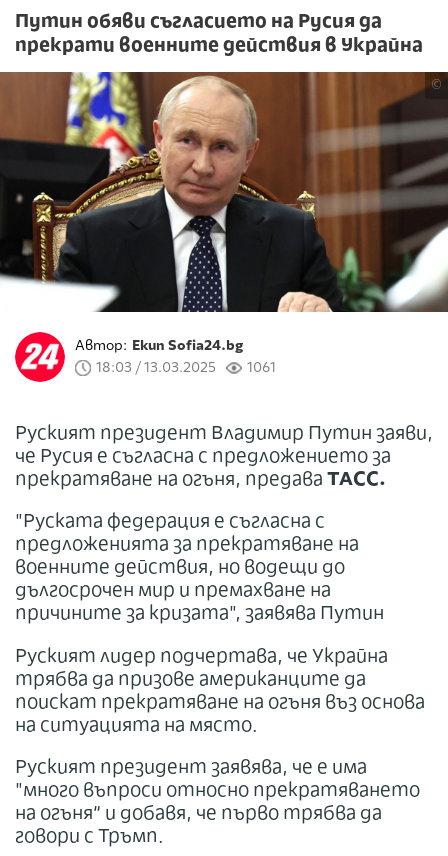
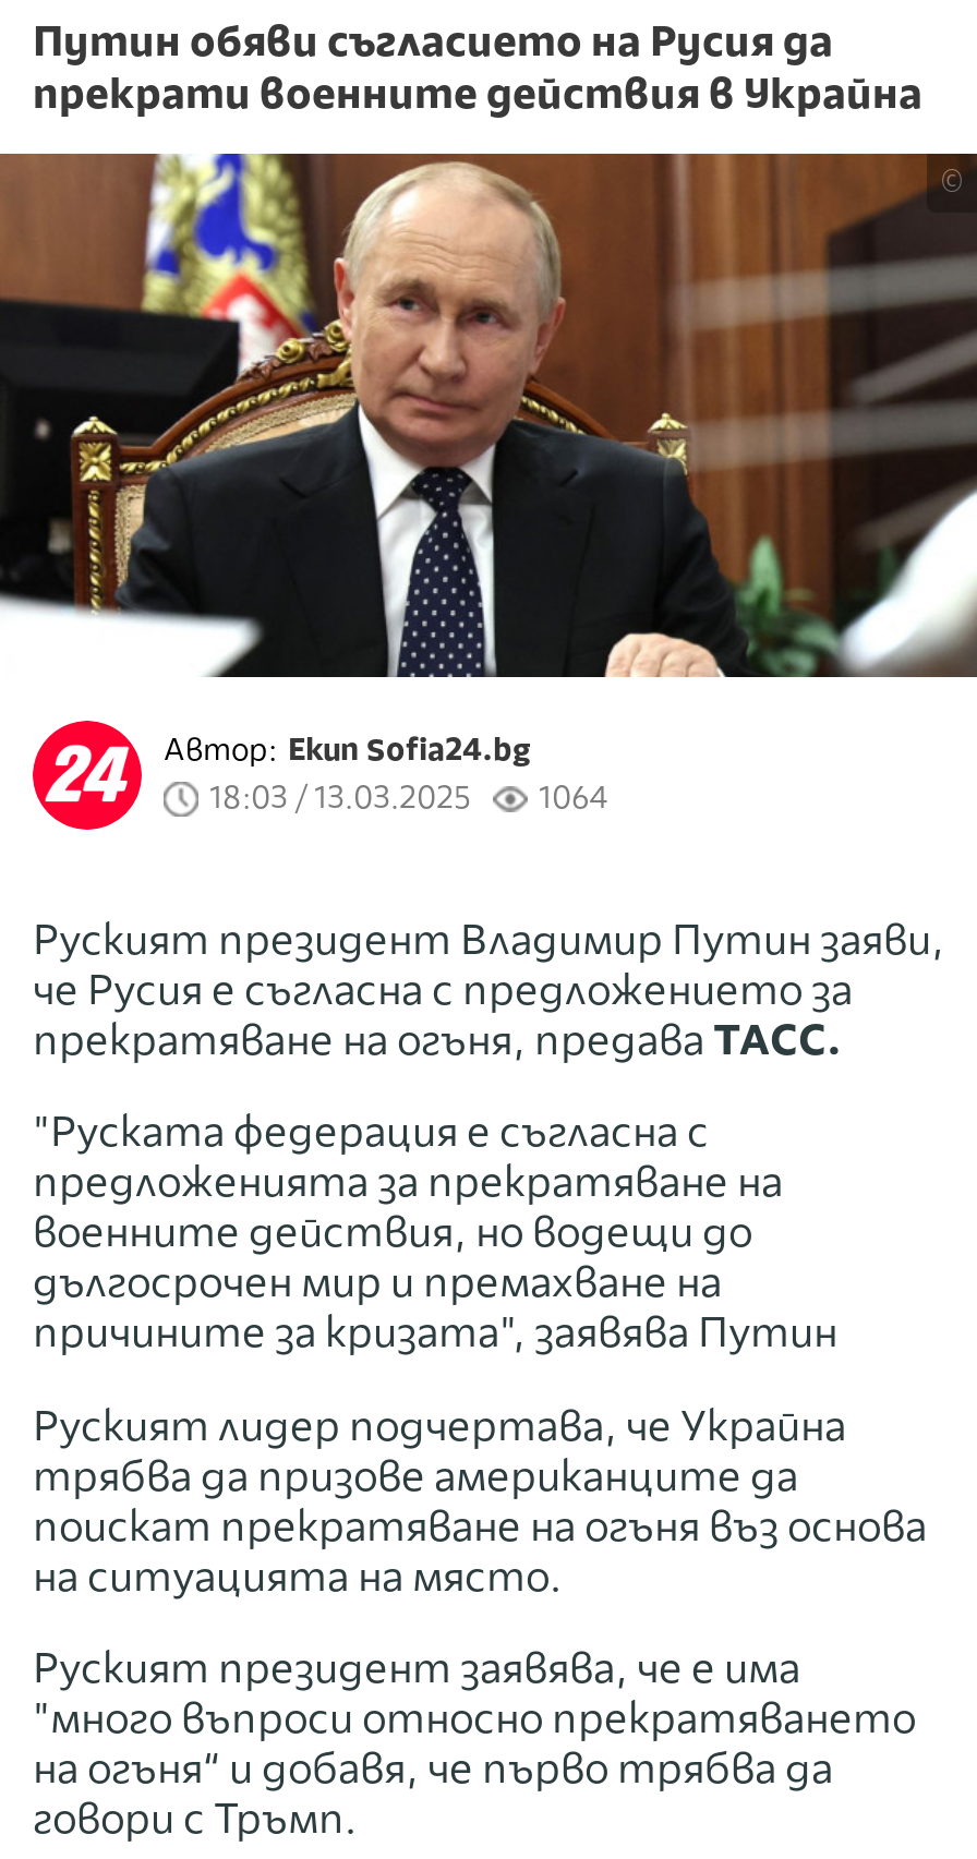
- 18:03 / 13.03.2025 1061
+ 18:03 / 13.03.2025 1064
